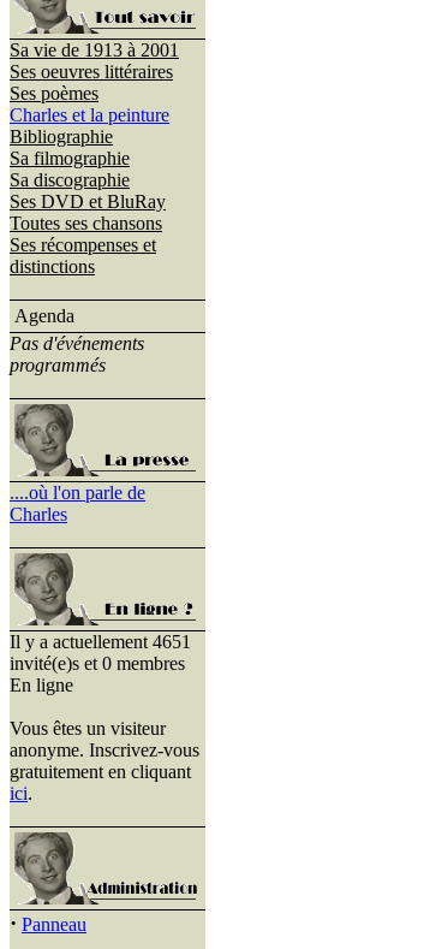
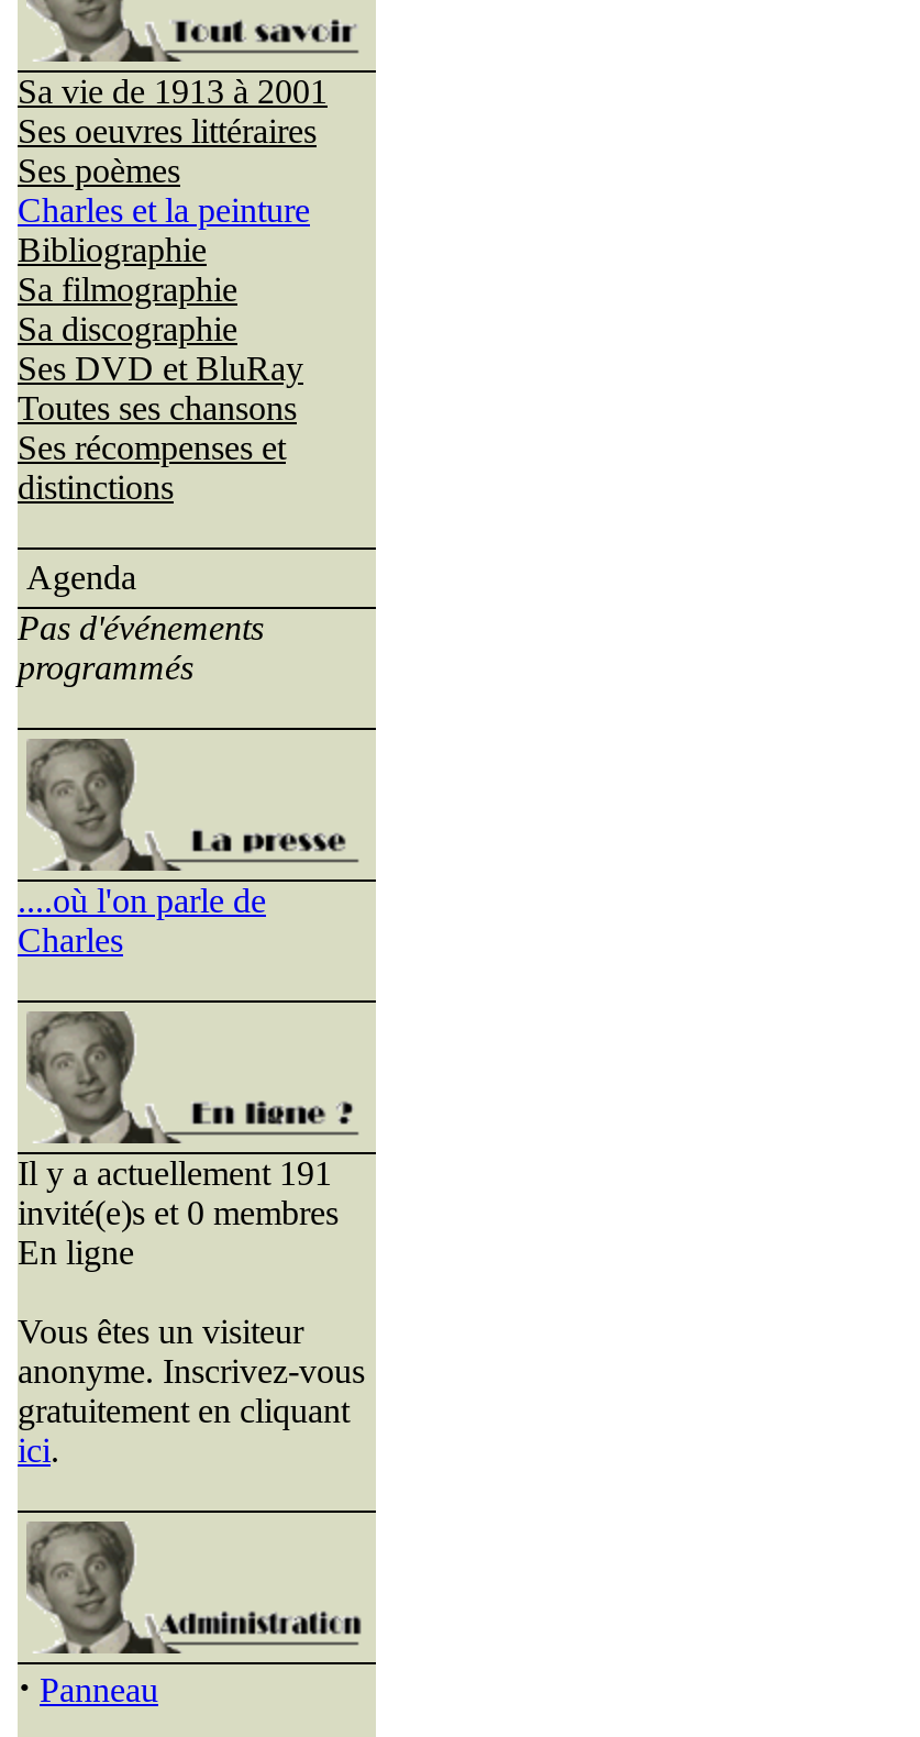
- Il y a actuellement 4651
+ Il y a actuellement 191
